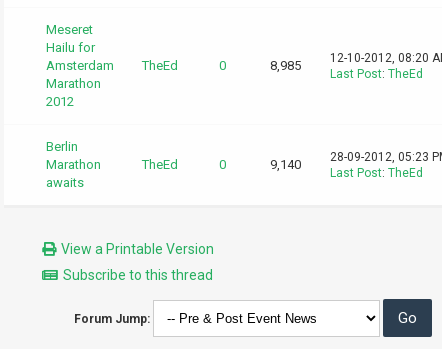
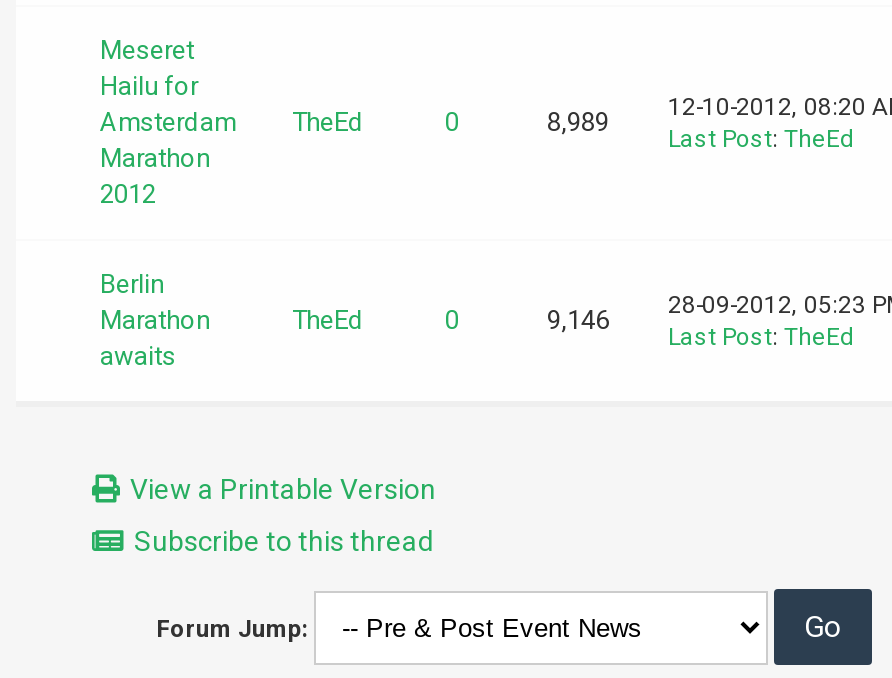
- 8,985
+ 8,989

- 9,140
+ 9,146
